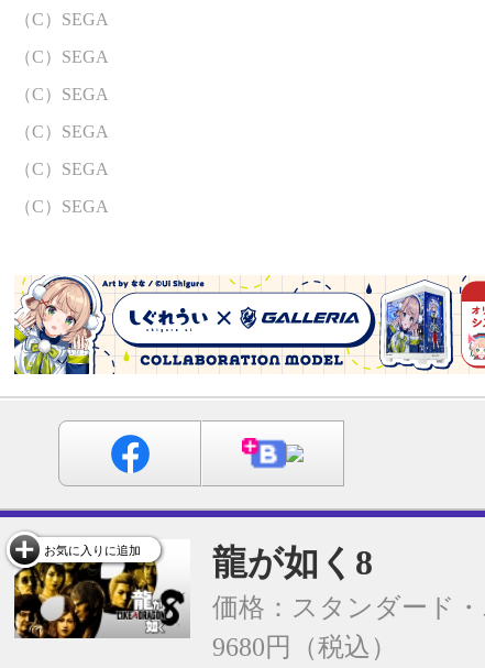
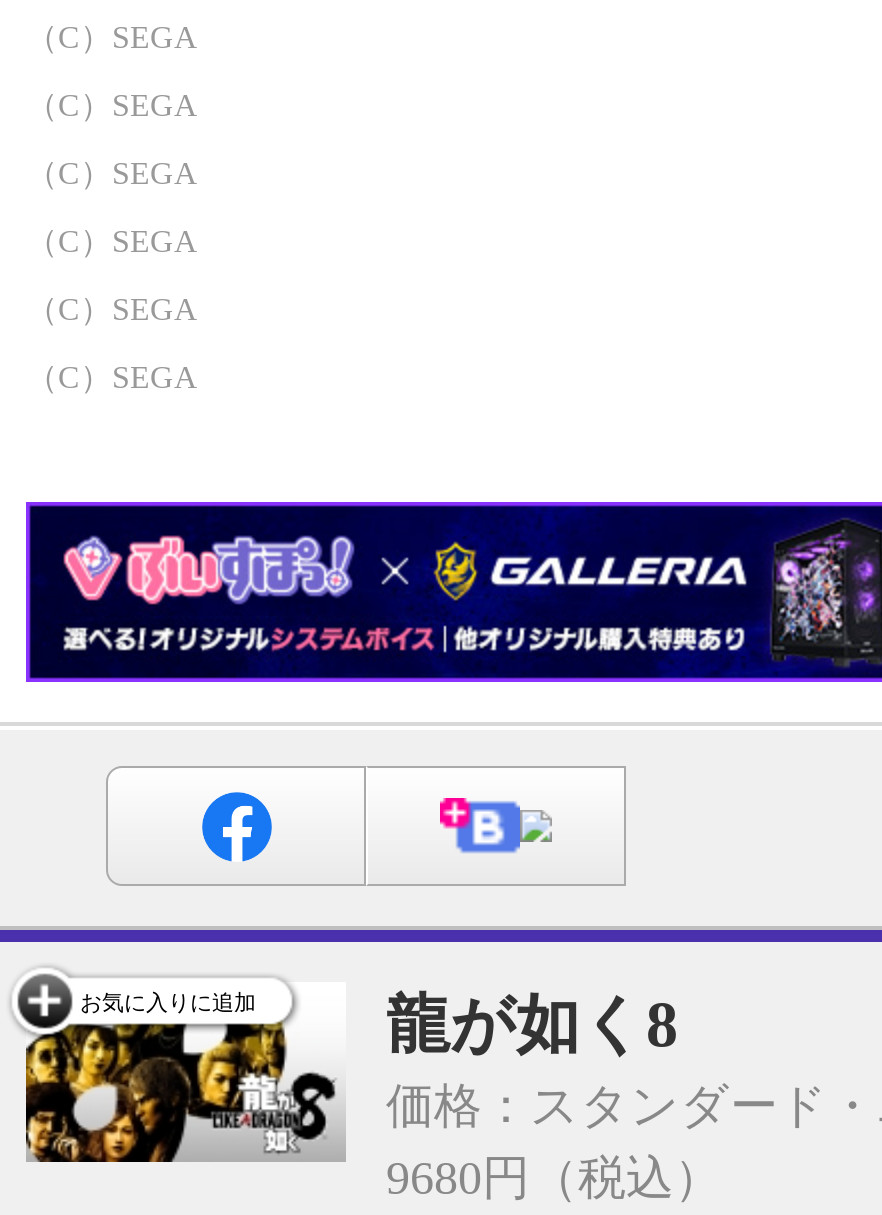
- [image]
+ [image]
